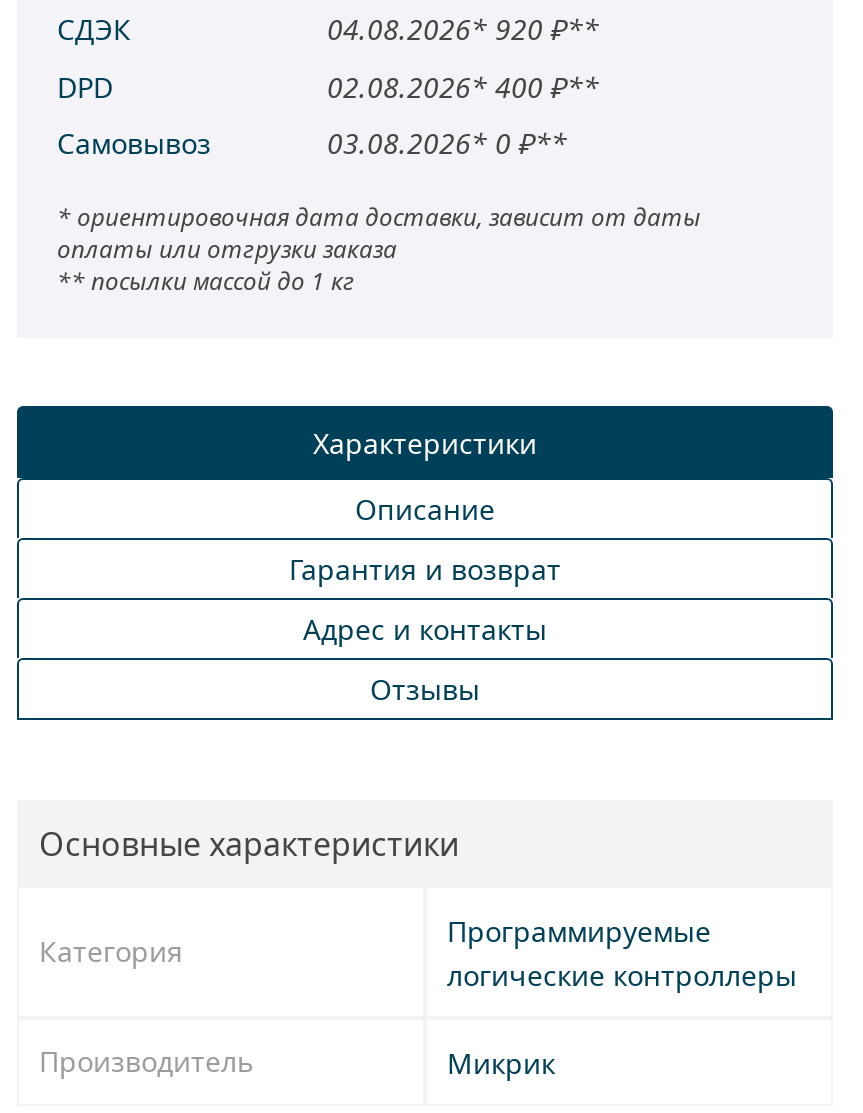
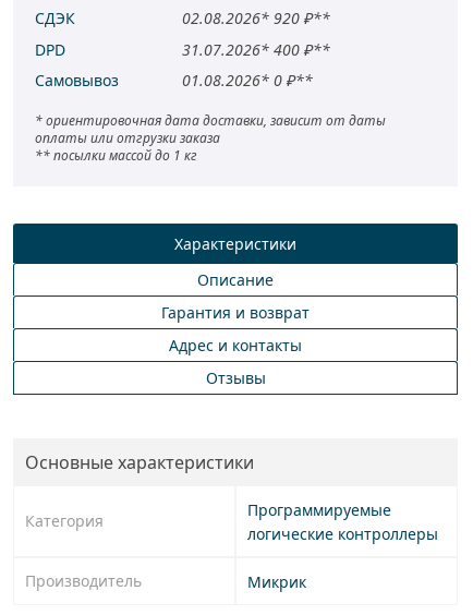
- 04.08.2026* 920 ₽**
+ 02.08.2026* 920 ₽**

- 02.08.2026* 400 ₽**
+ 31.07.2026* 400 ₽**

- 03.08.2026* 0 ₽**
+ 01.08.2026* 0 ₽**
